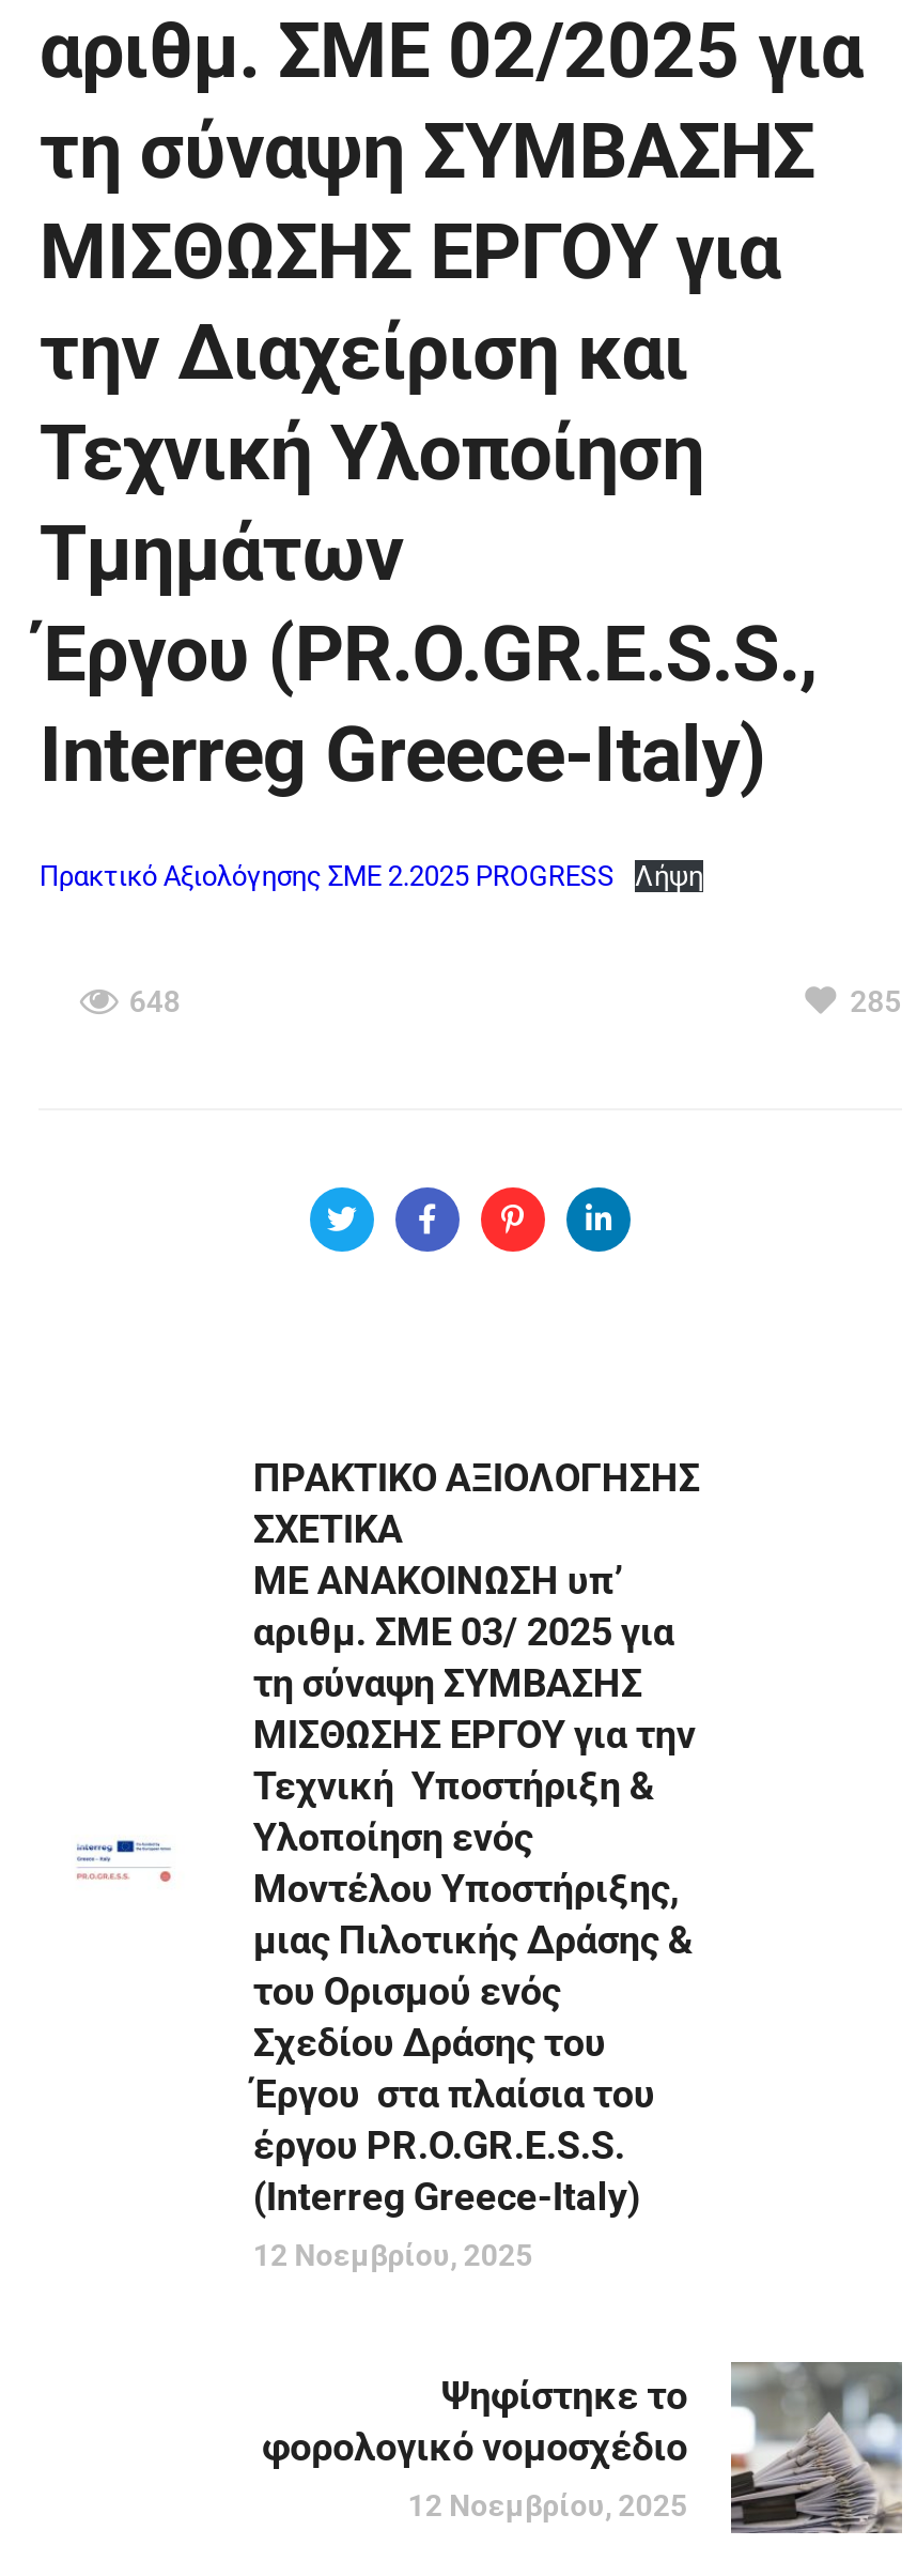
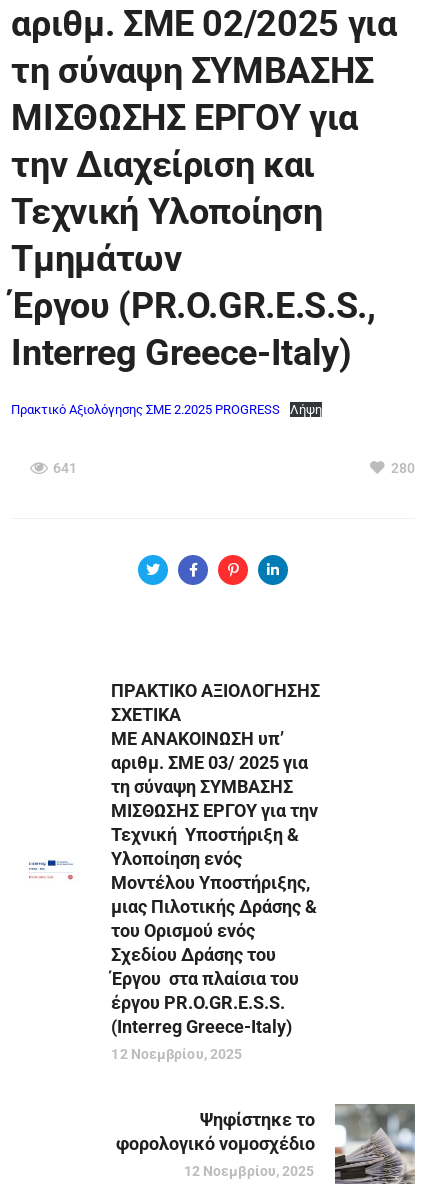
- 648
+ 641

- 285
+ 280
